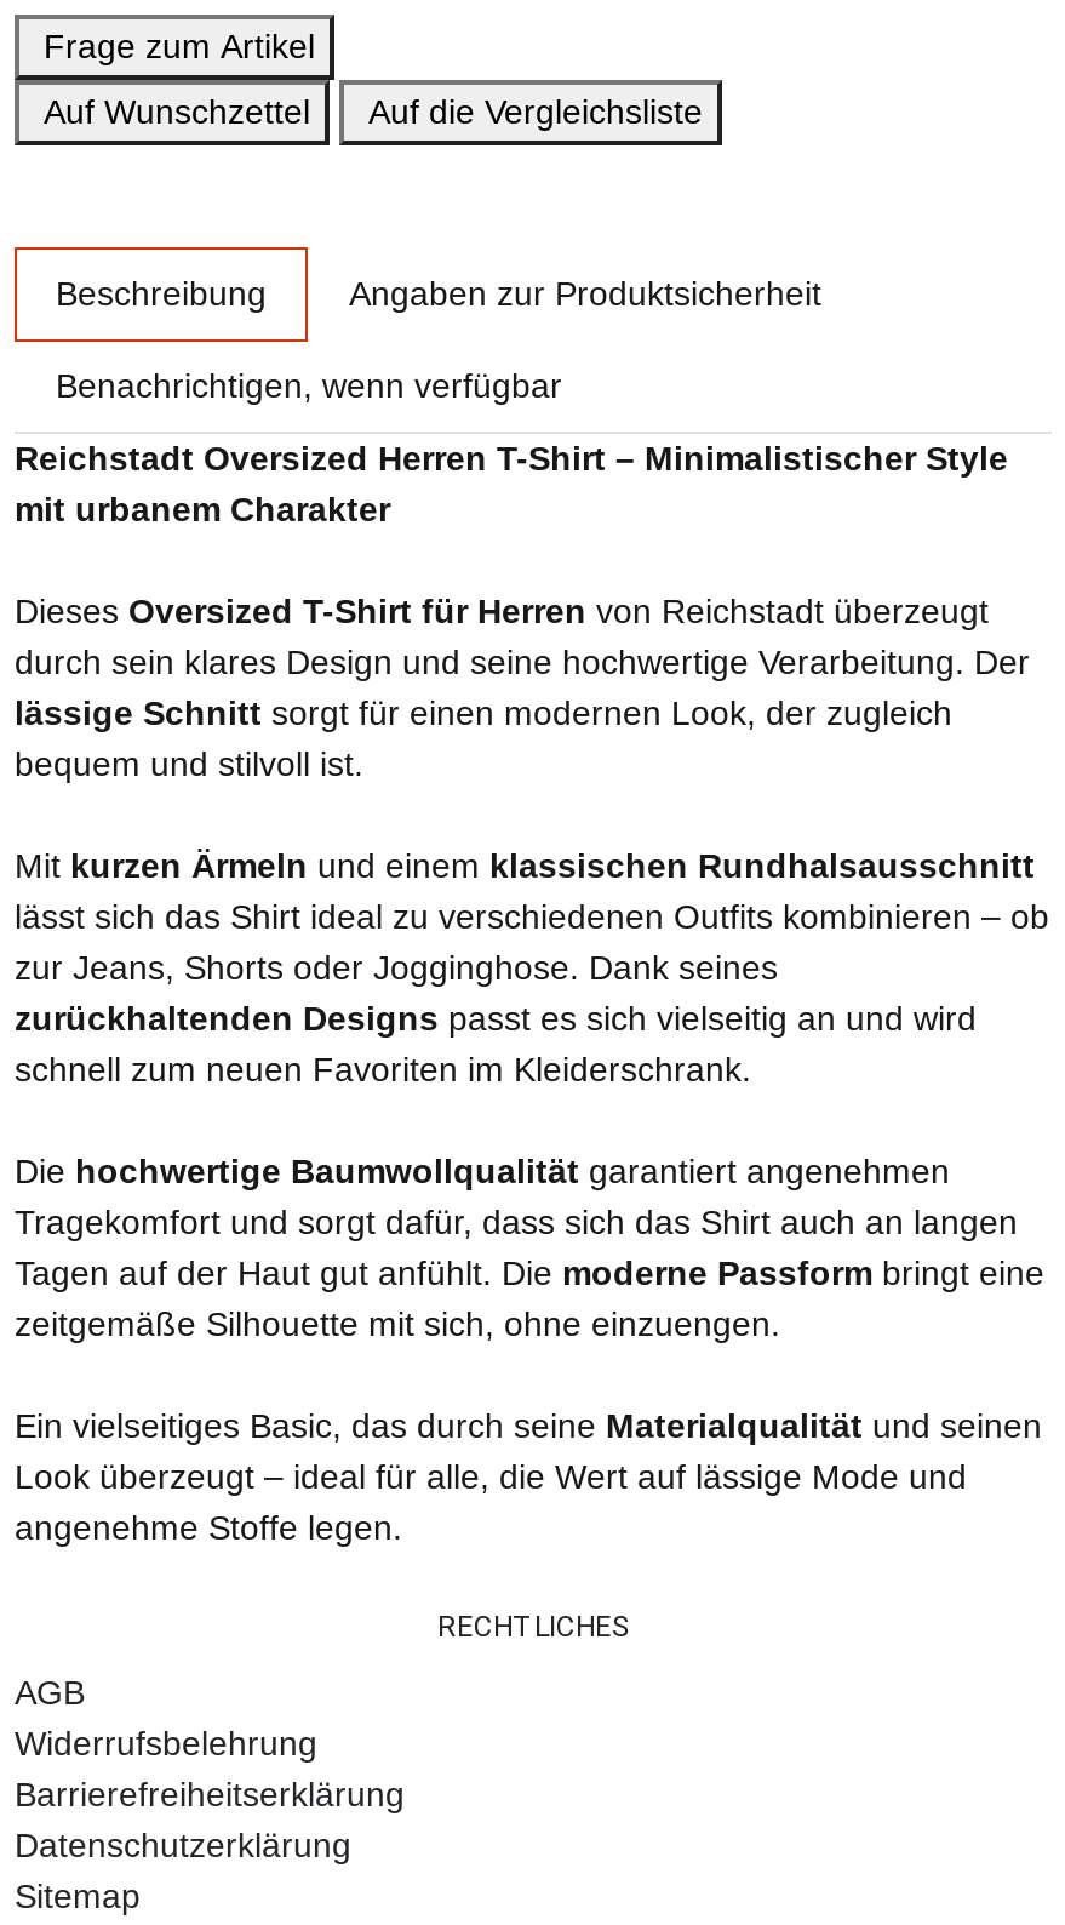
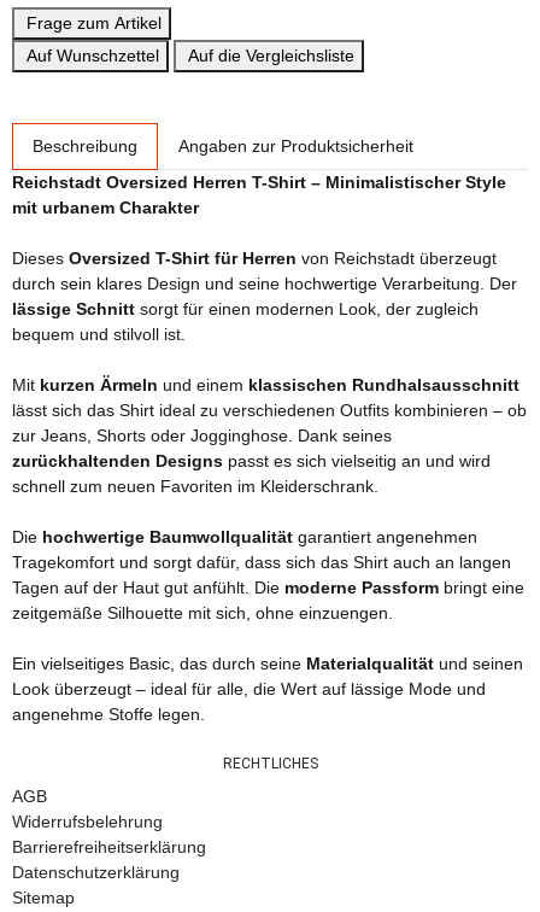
- Benachrichtigen, wenn verfügbar
